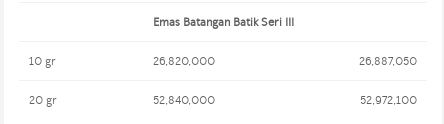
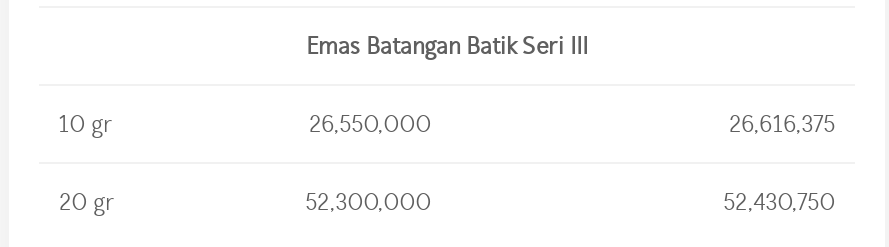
- 26,820,000
+ 26,550,000

- 26,887,050
+ 26,616,375

- 52,840,000
+ 52,300,000

- 52,972,100
+ 52,430,750
